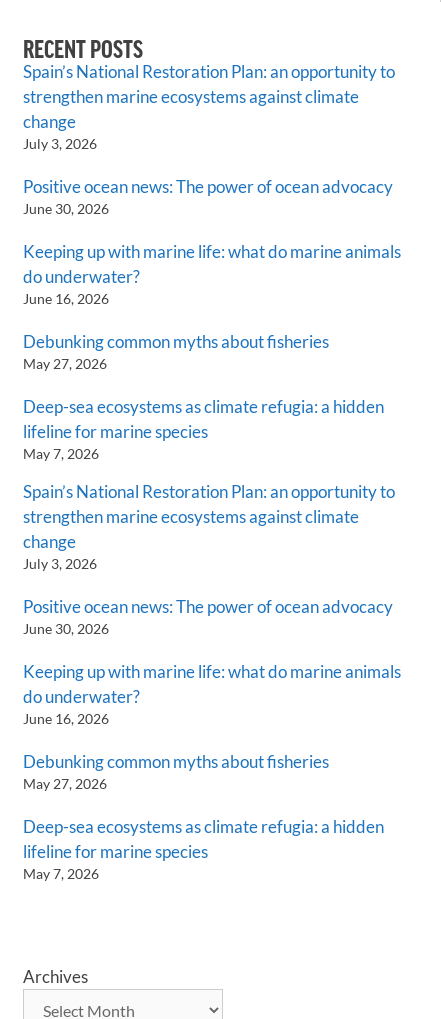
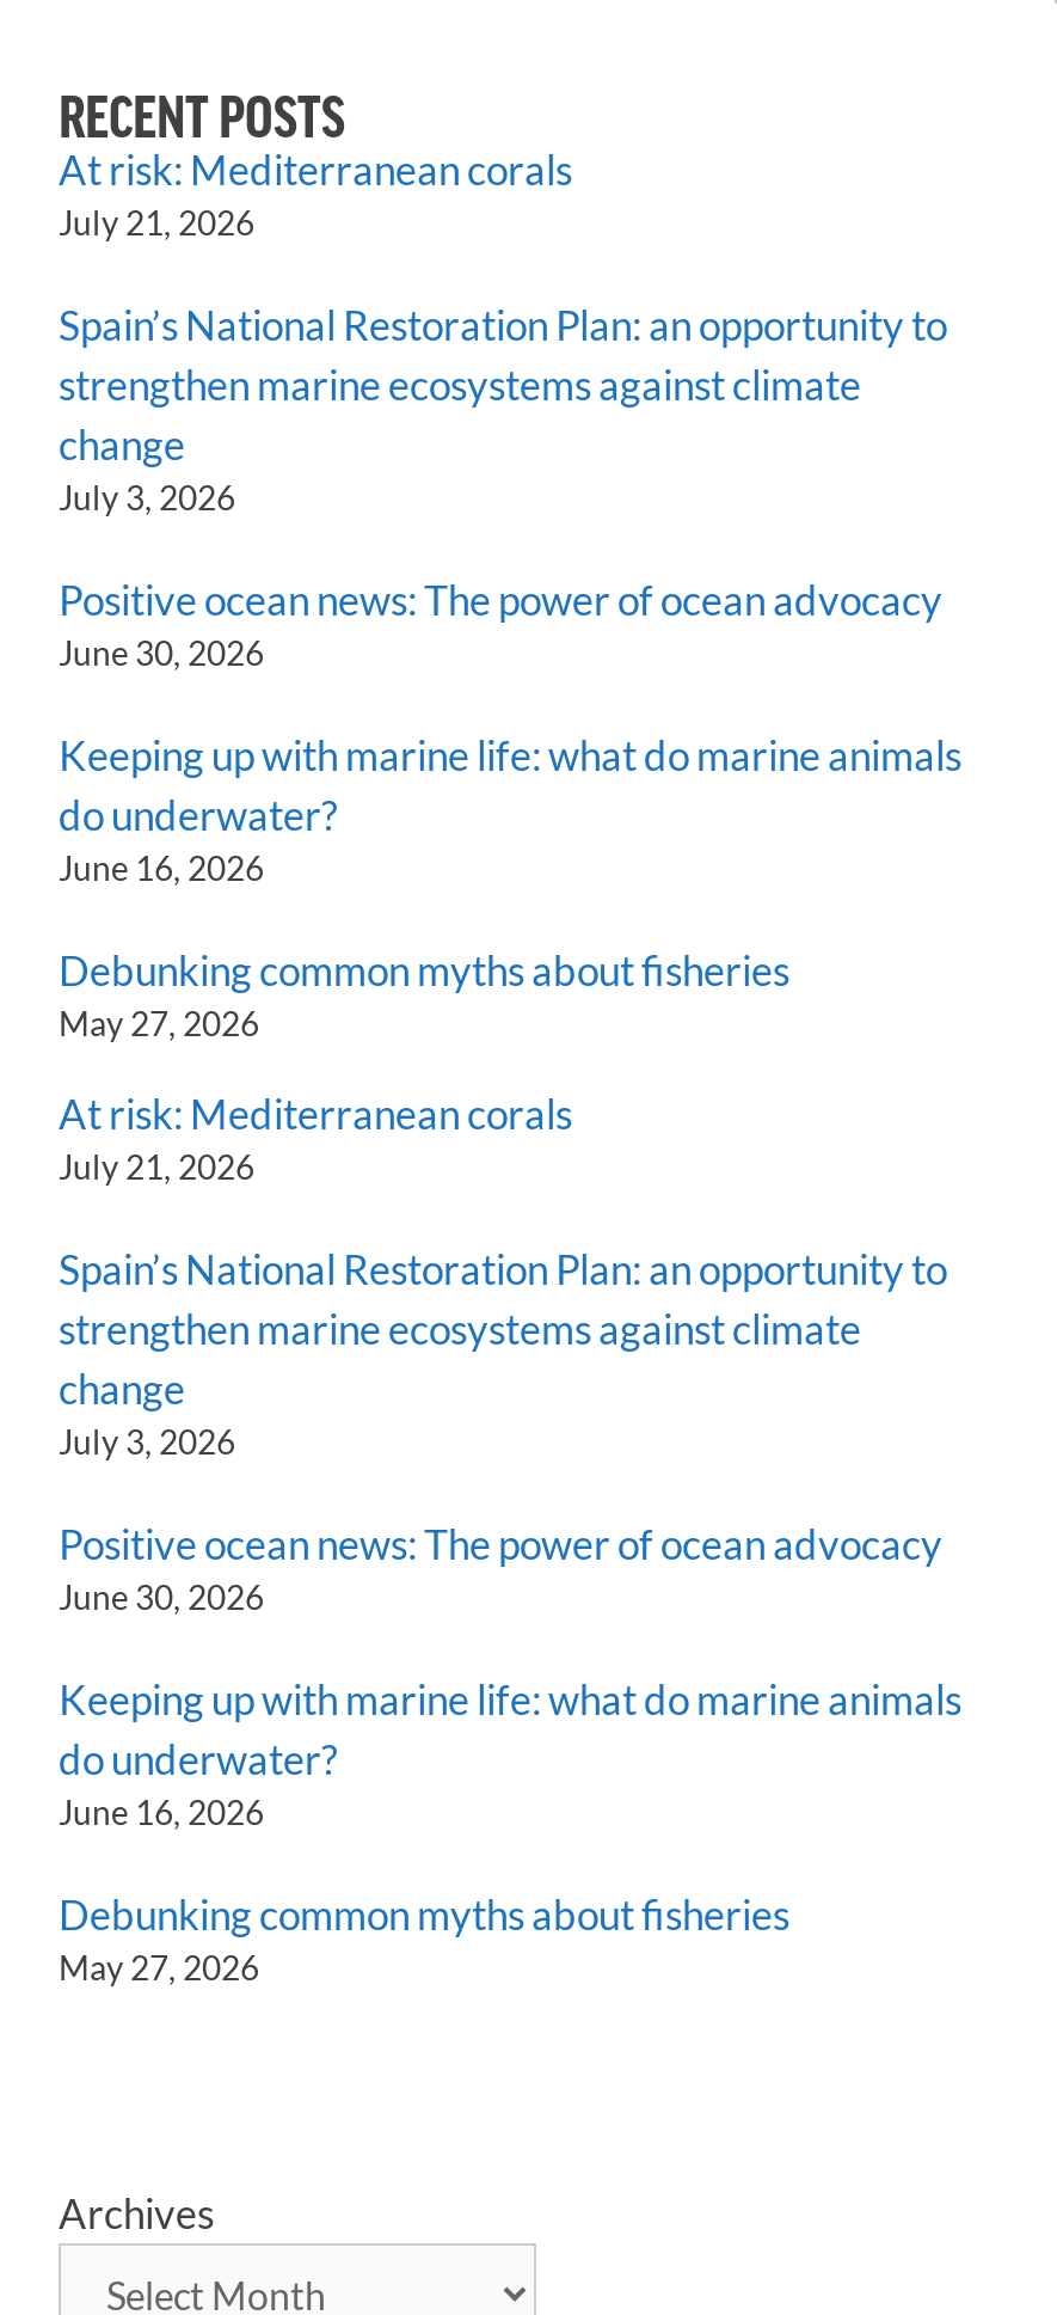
+ At risk: Mediterranean corals
+ July 21, 2026

moved down: Spain’s National Restoration Plan: an opportunity to | strengthen marine ecosystems against climate | change | ... | Debunking common myths about fisheries | May 27, 2026

- Deep-sea ecosystems as climate refugia: a hidden
- lifeline for marine species
- May 7, 2026
+ At risk: Mediterranean corals
+ July 21, 2026

moved down: Spain’s National Restoration Plan: an opportunity to | strengthen marine ecosystems against climate | change | ... | Debunking common myths about fisheries | May 27, 2026

- Deep-sea ecosystems as climate refugia: a hidden
- lifeline for marine species
- May 7, 2026
